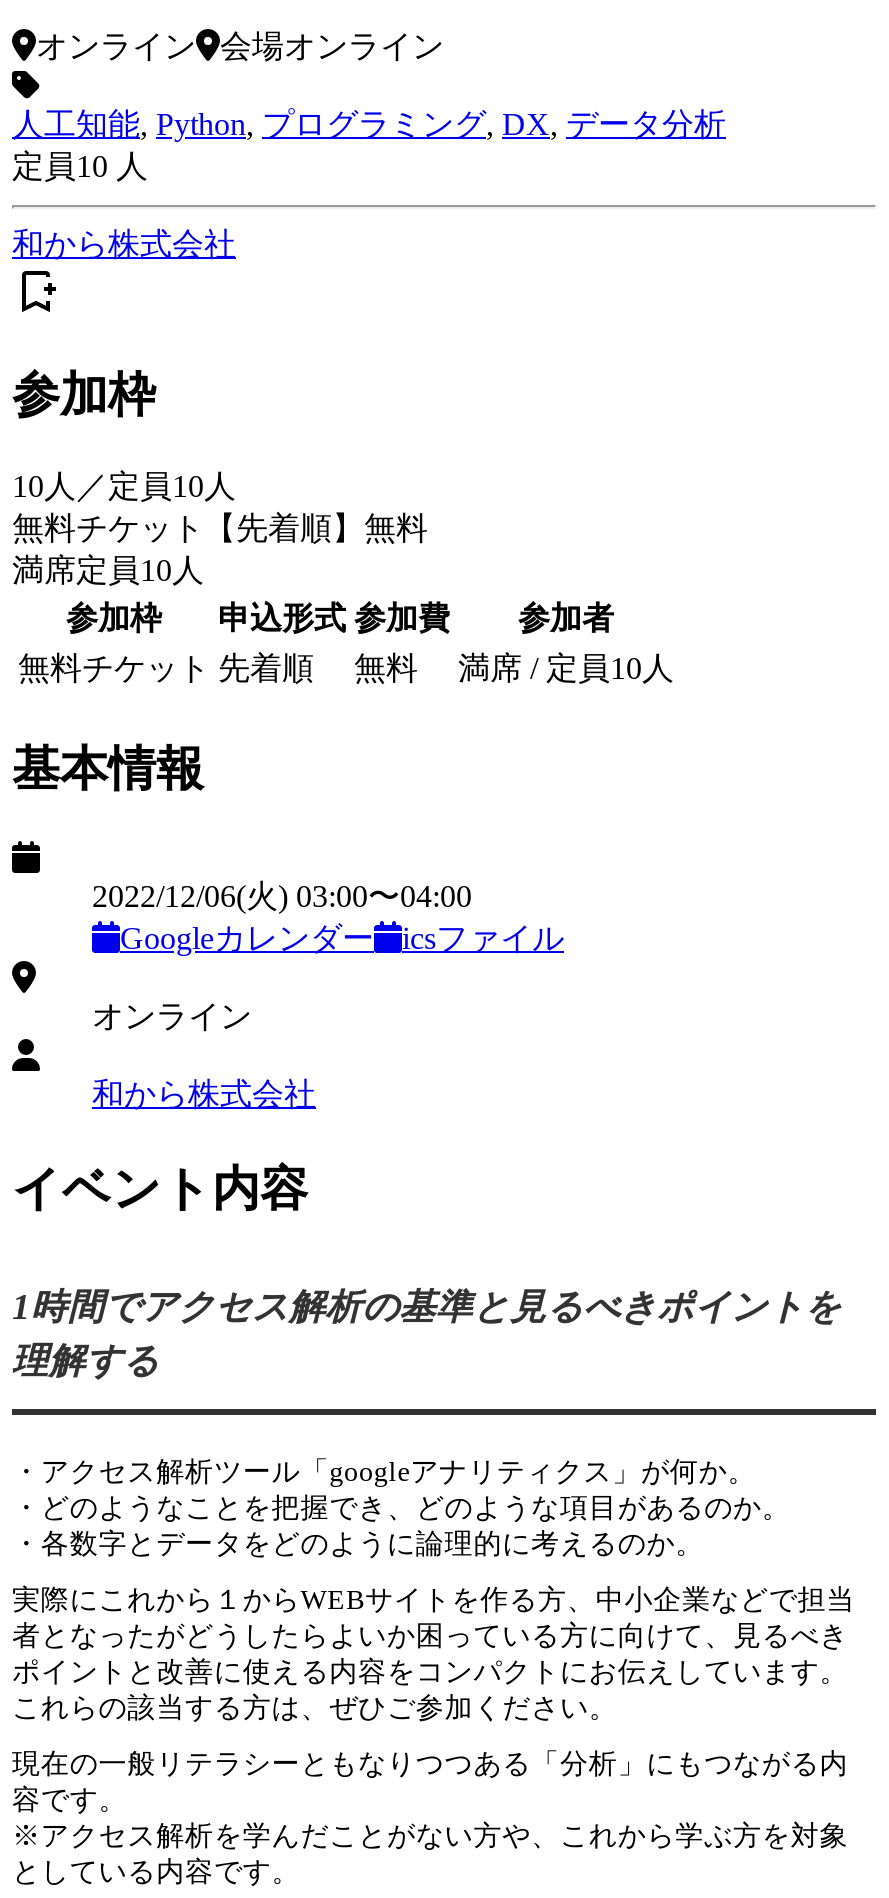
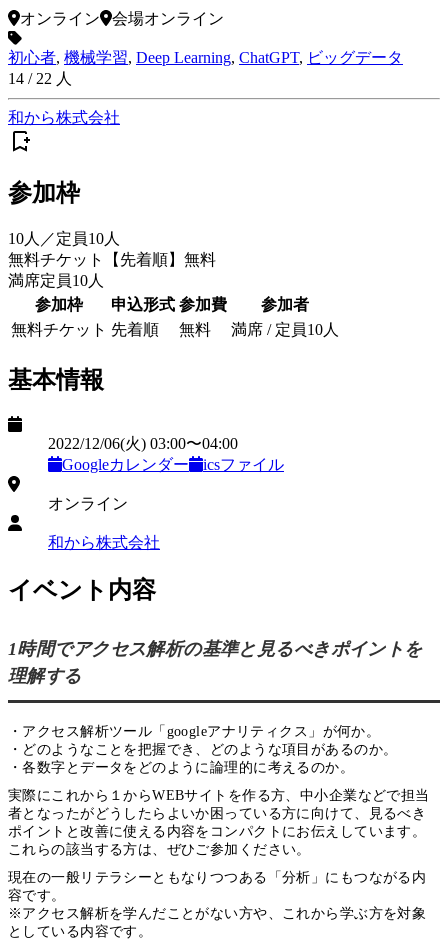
- 人工知能, Python,プログラミング, DX,データ分析
- 定員10人
+ 初心者,機械学習, Deep Learning, ChatGPT,ビッグデータ
+ 14 / 22人
